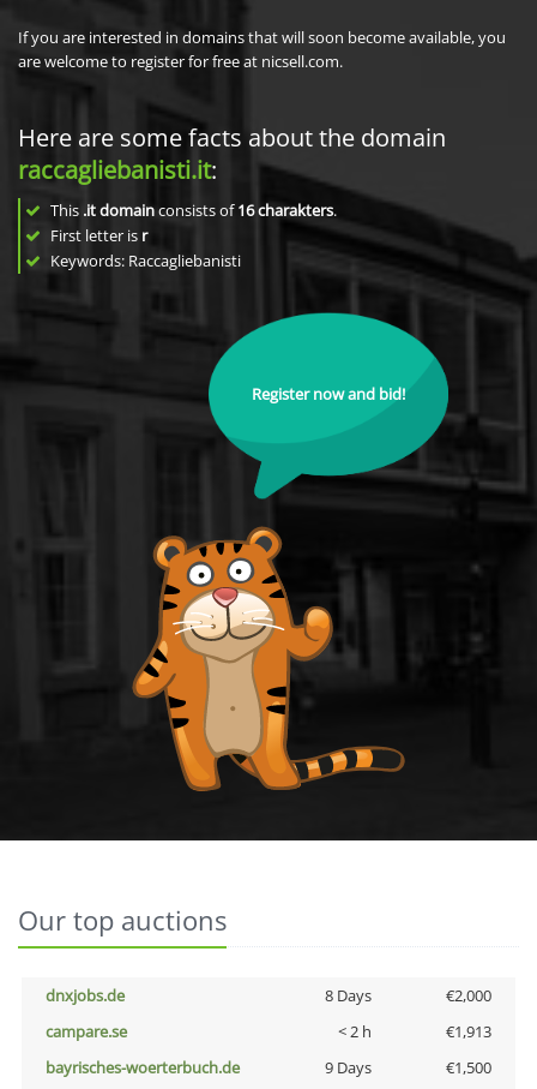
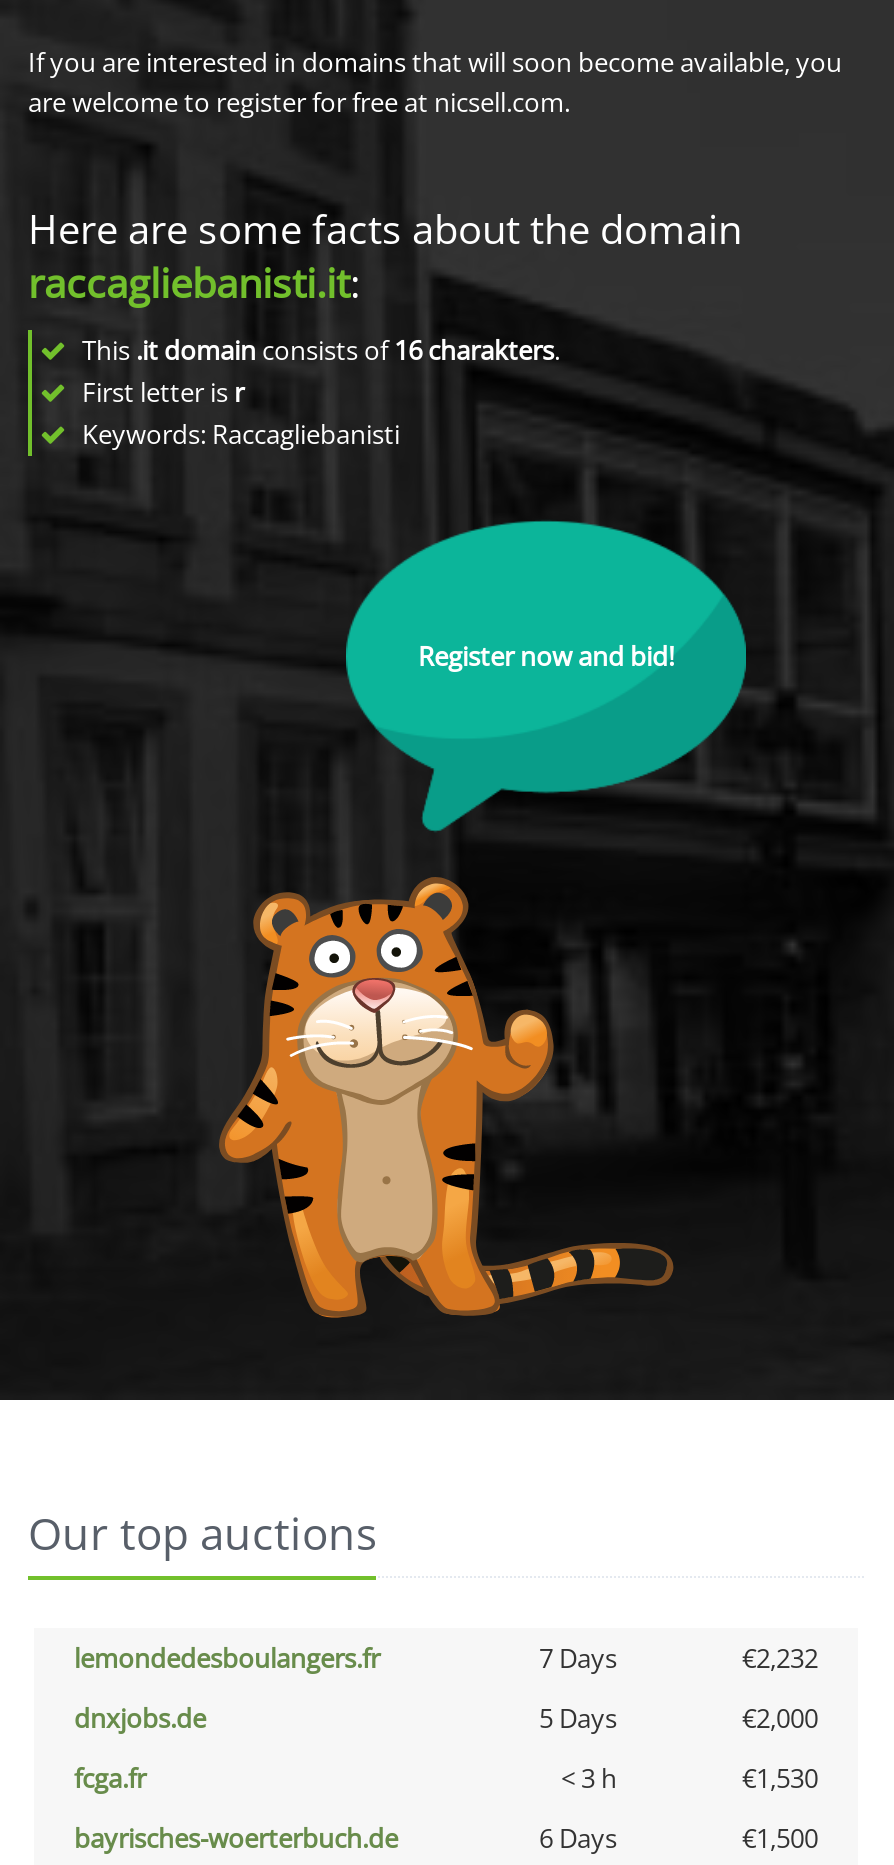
+ lemondedesboulangers.fr
+ 7 Days
+ €2,232

- 8 Days
+ 5 Days

- campare.se
- < 2 h
- €1,913
+ fcga.fr
+ < 3 h
+ €1,530

- 9 Days
+ 6 Days
